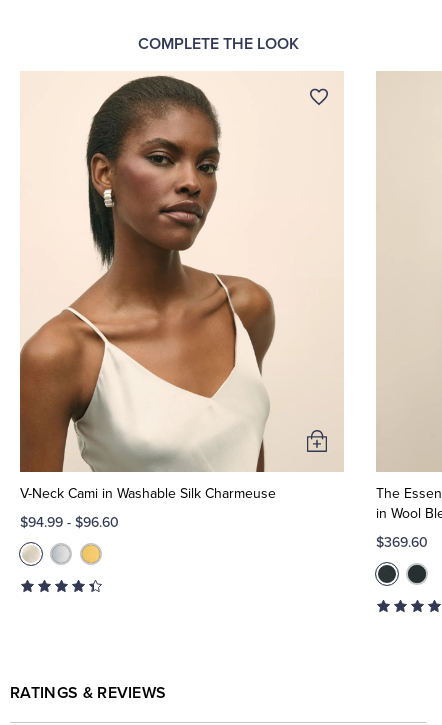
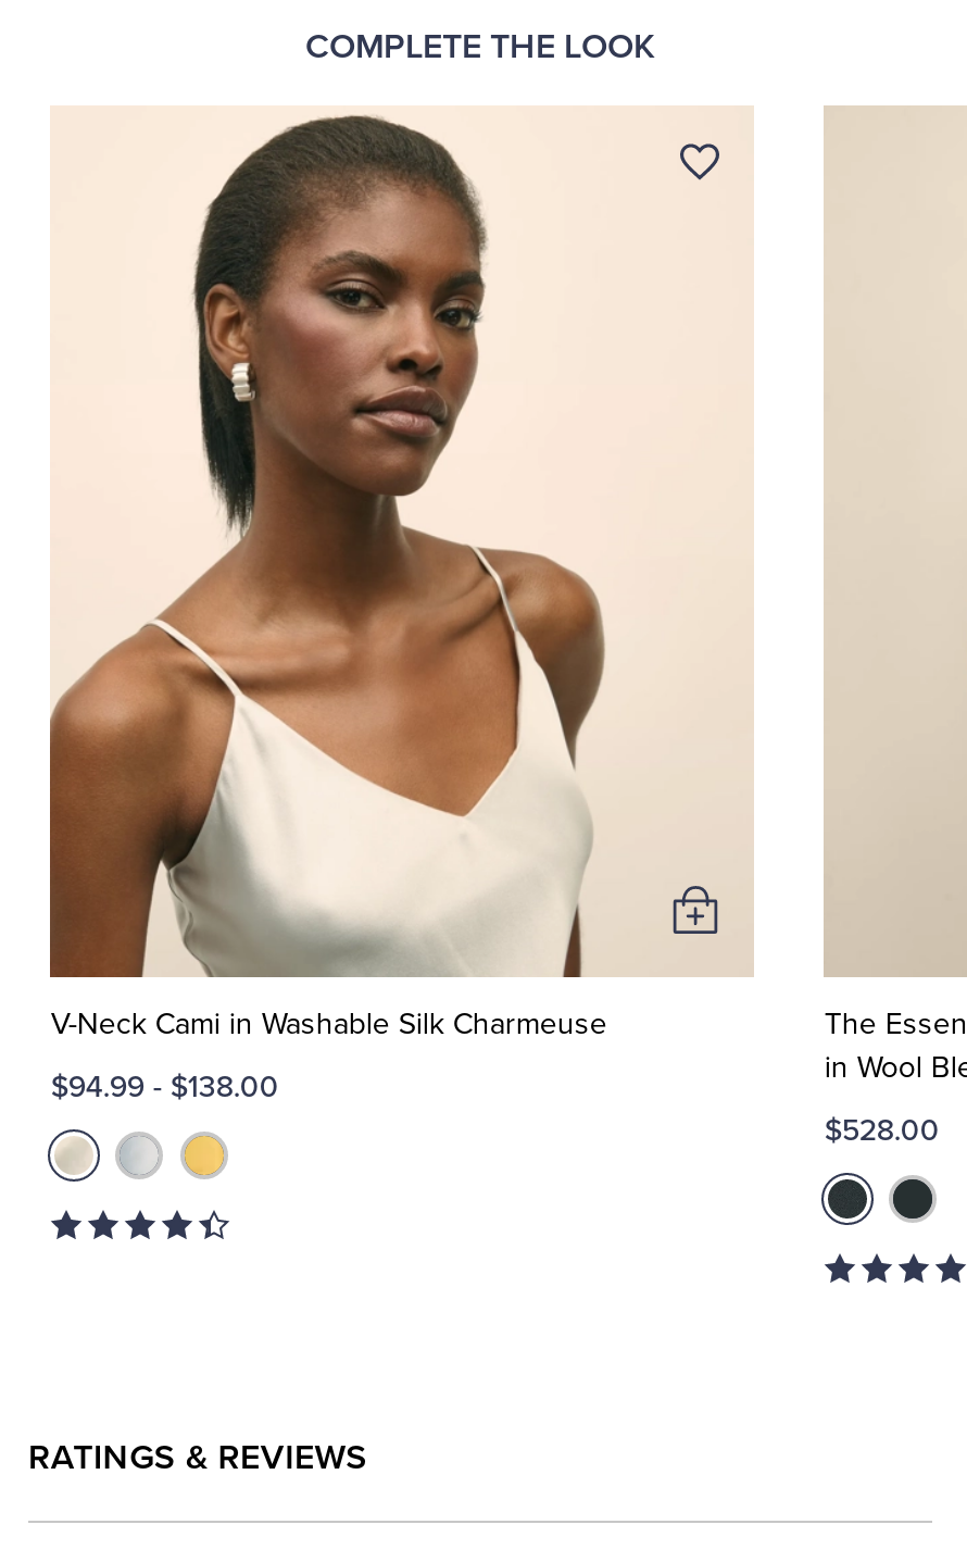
- $94.99 - $96.60
+ $94.99 - $138.00

- $369.60
+ $528.00
